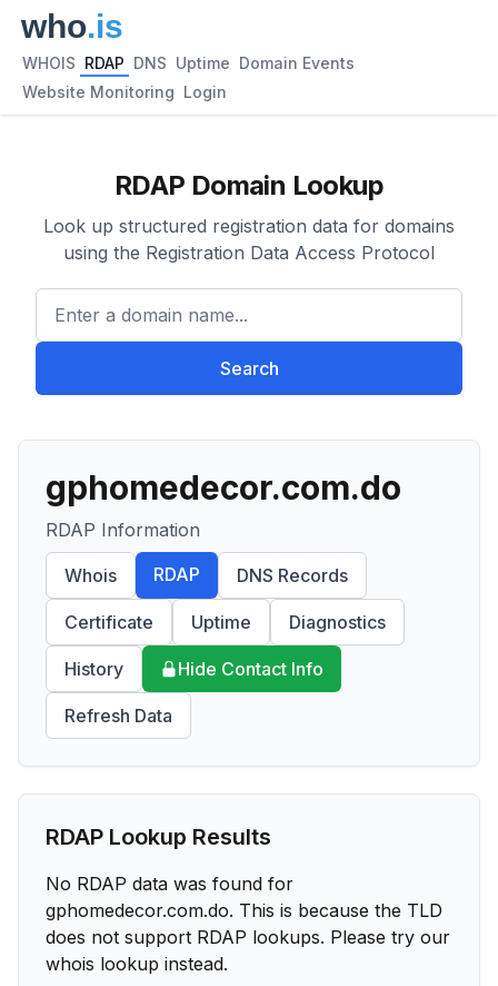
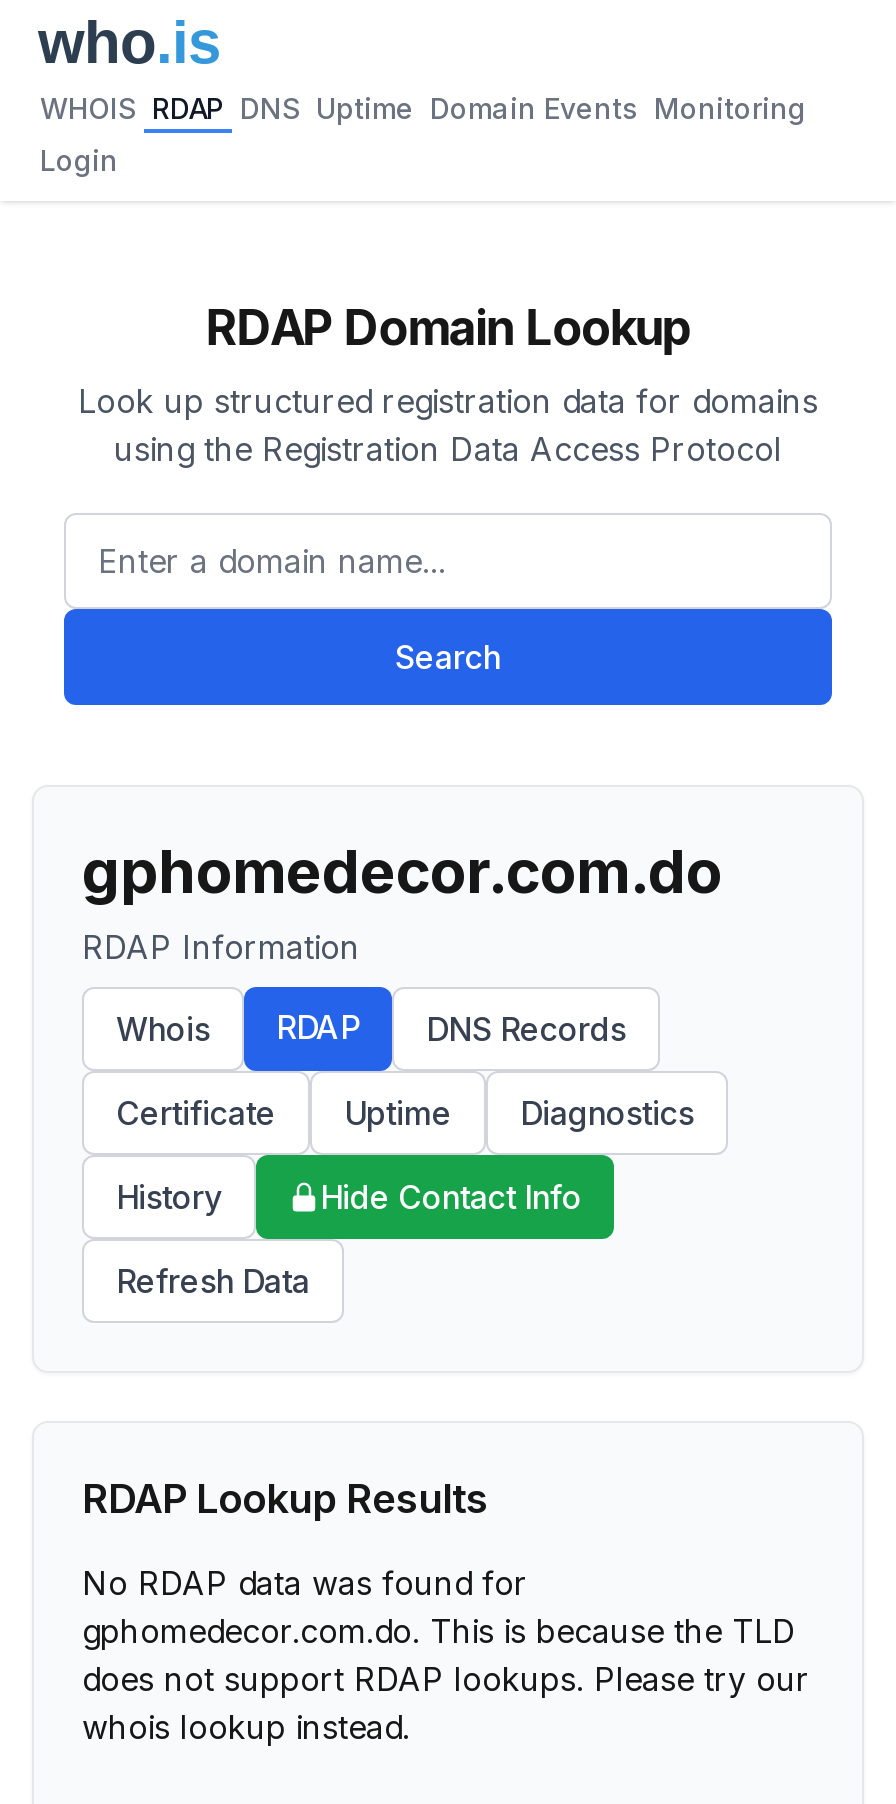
- WHOIS RDAP DNS Uptime Domain Events
+ WHOIS RDAP DNS Uptime Domain Events Monitoring

- Website Monitoring Login
+ Login
